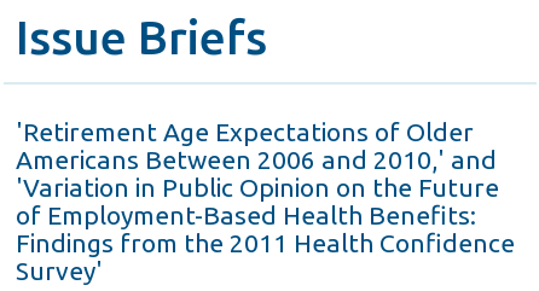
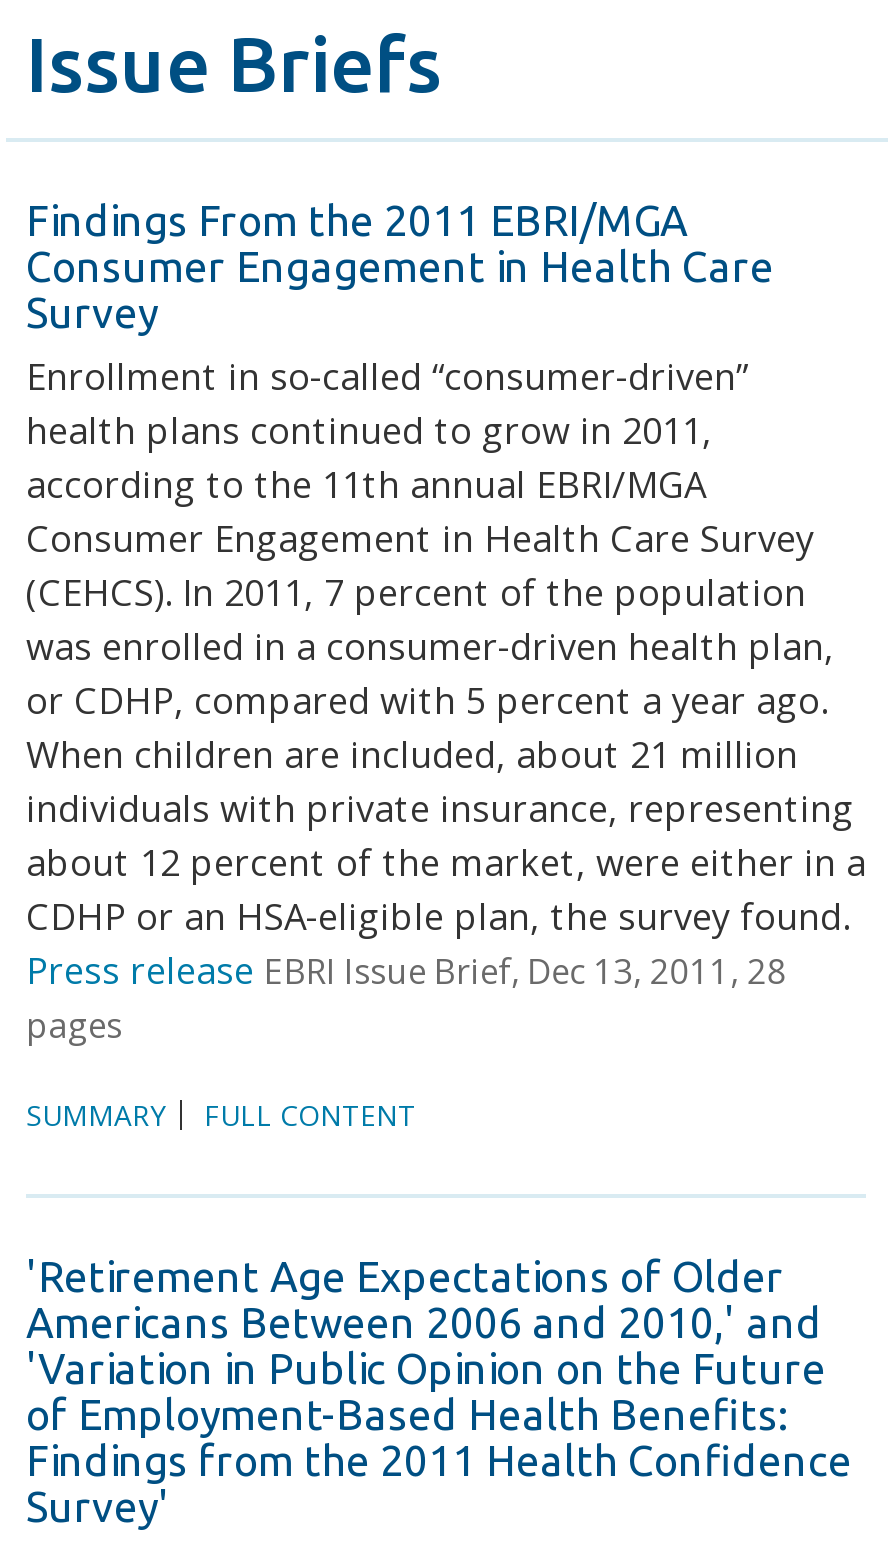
+ Findings From the 2011 EBRI/MGA
+ Consumer Engagement in Health Care
+ Survey
+ Enrollment in so-called “consumer-driven”
+ health plans continued to grow in 2011,
+ according to the 11th annual EBRI/MGA
+ Consumer Engagement in Health Care Survey
+ (CEHCS). In 2011, 7 percent of the population
+ was enrolled in a consumer-driven health plan,
+ or CDHP, compared with 5 percent a year ago.
+ When children are included, about 21 million
+ individuals with private insurance, representing
+ about 12 percent of the market, were either in a
+ CDHP or an HSA-eligible plan, the survey found.
+ Press release EBRI Issue Brief Dec 13, 2011 28
+ pages
+ SUMMARY
+ FULL CONTENT
